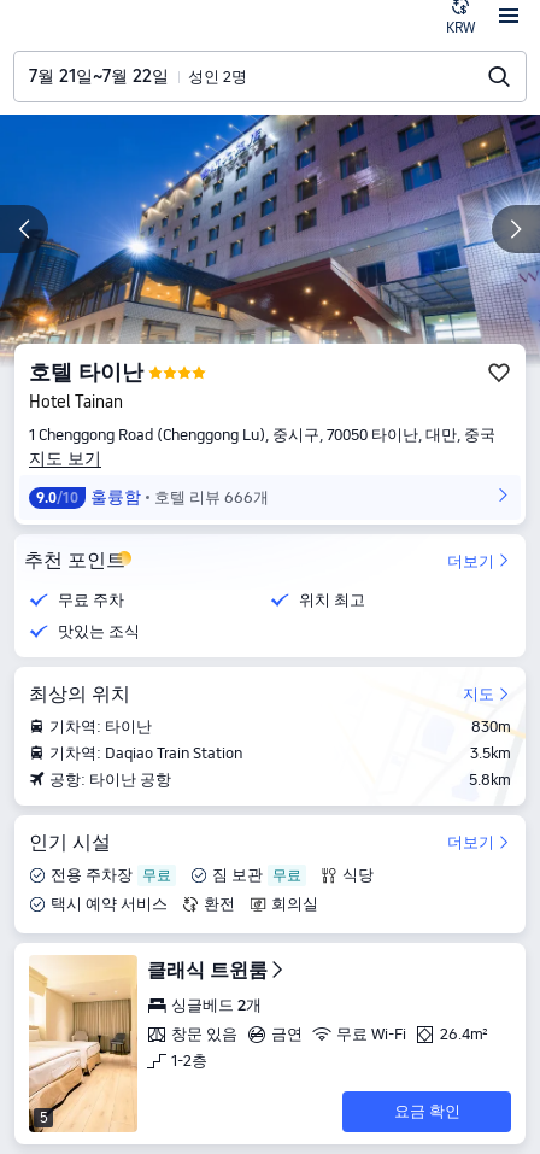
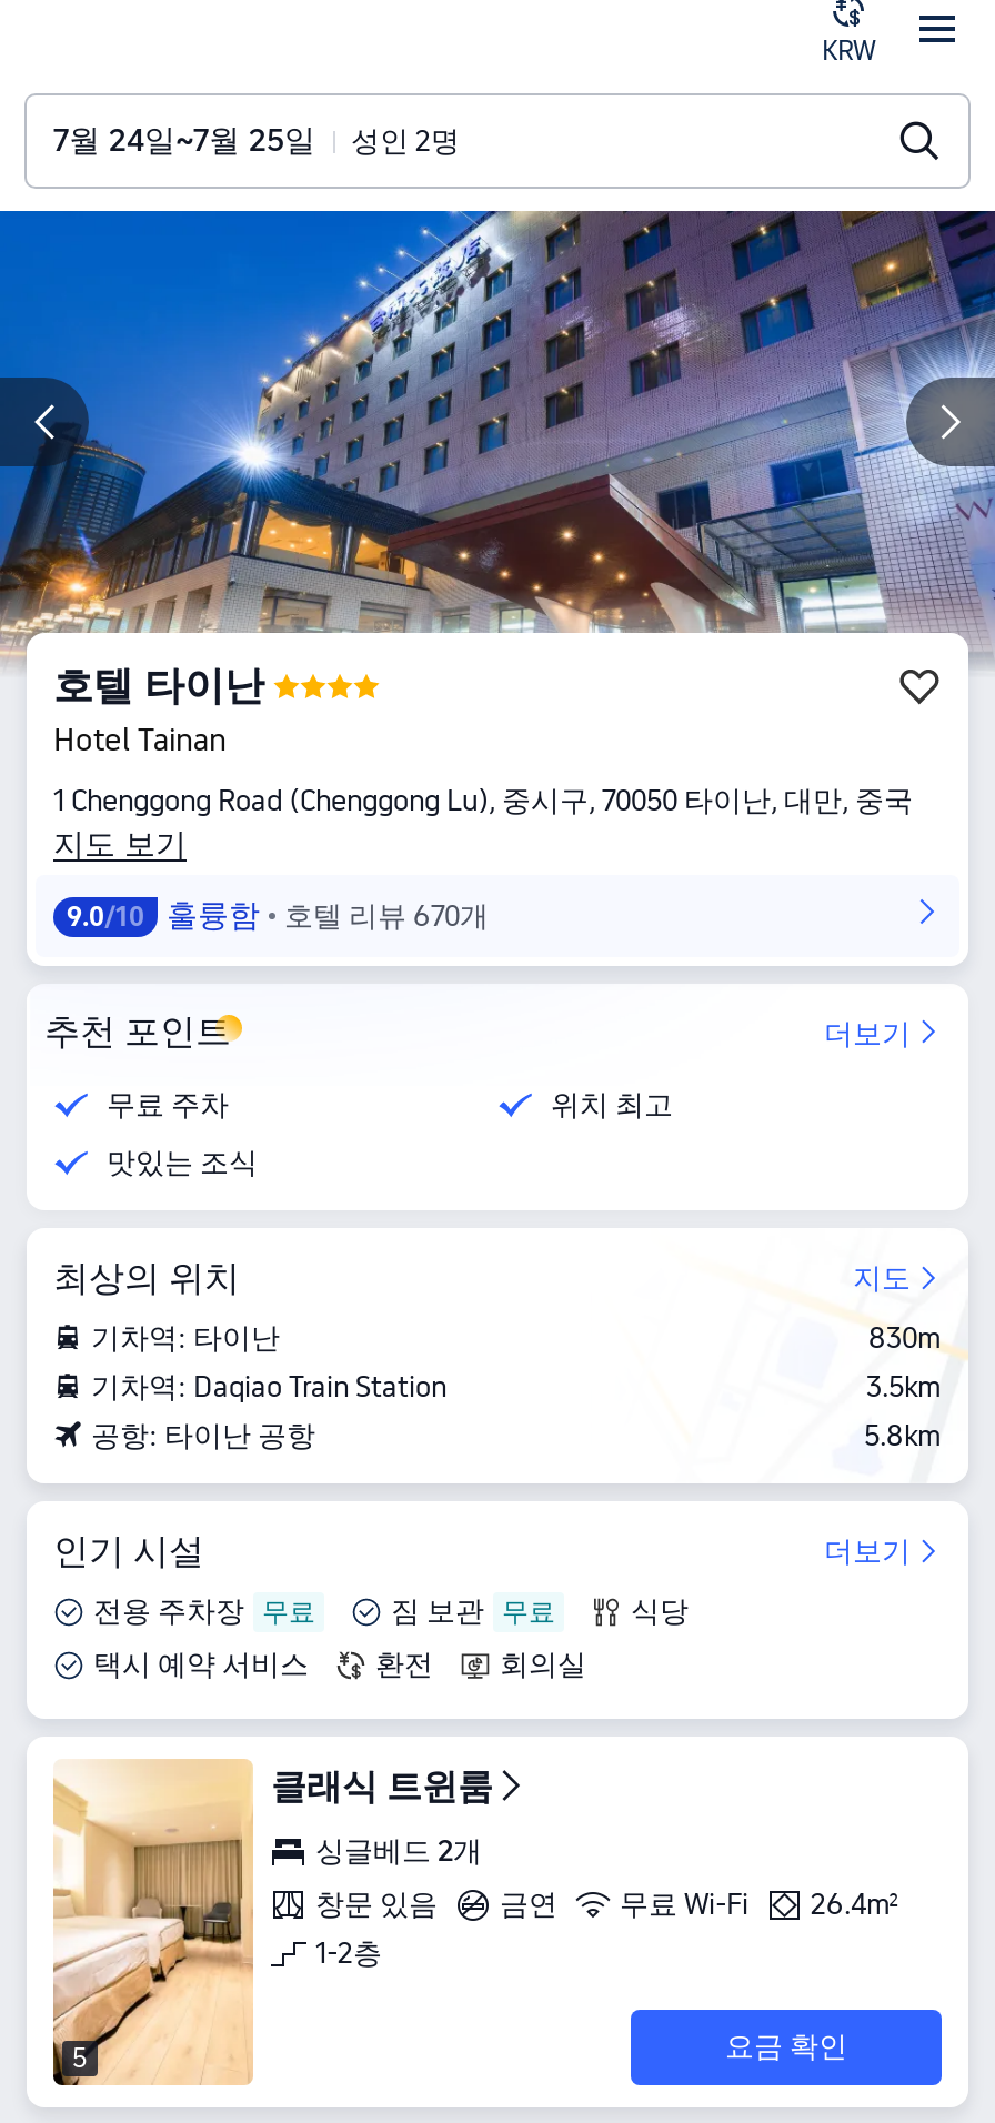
- 7월 21일~7월 22일 성인 2명
+ 7월 24일~7월 25일 성인 2명

- 9.0/10 훌륭함 호텔 리뷰 666개
+ 9.0/10 훌륭함 호텔 리뷰 670개
